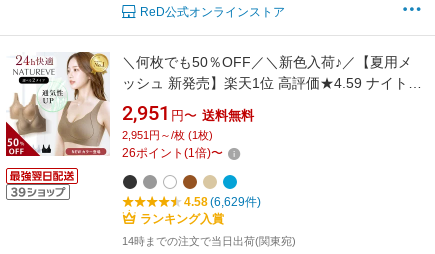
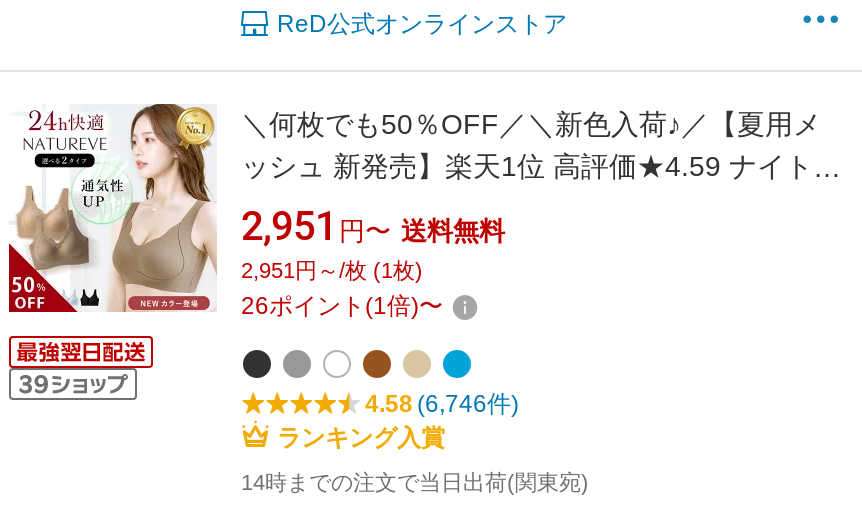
- 4.58 (6,629件)
+ 4.58 (6,746件)
